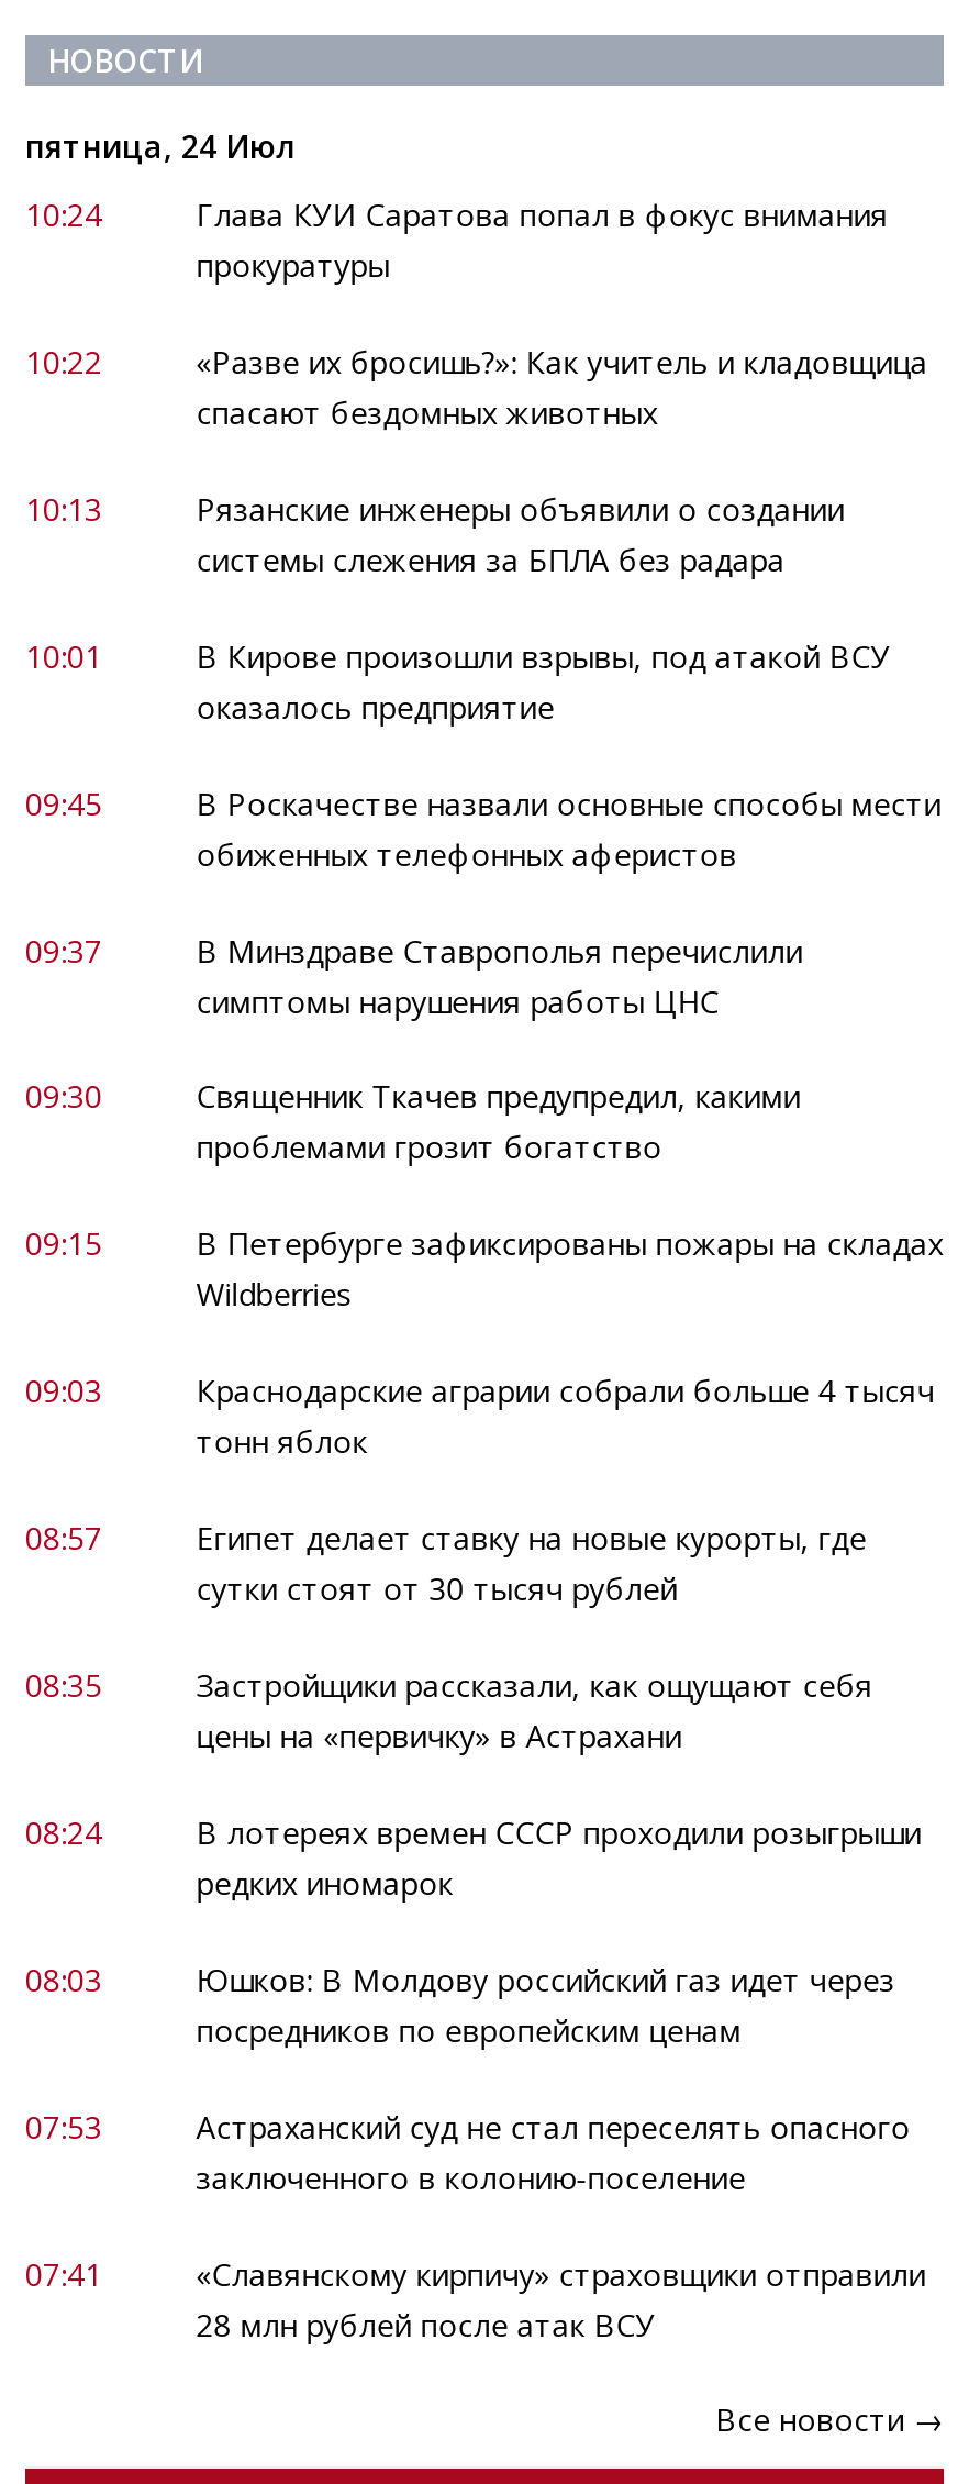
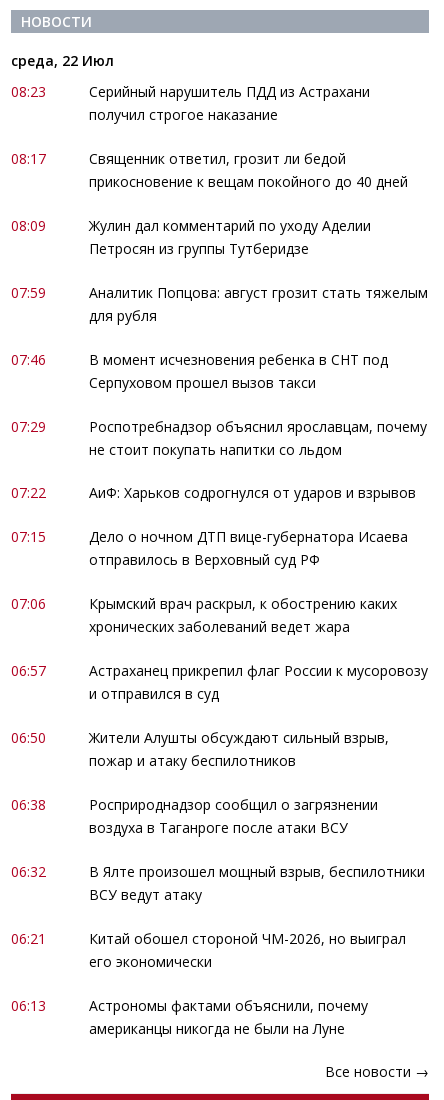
- пятница, 24 Июл
+ среда, 22 Июл

- 10:24
- Глава КУИ Саратова попал в фокус внимания
- прокуратуры
+ 08:23
+ Серийный нарушитель ПДД из Астрахани
+ получил строгое наказание

- 10:22
- «Разве их бросишь?»: Как учитель и кладовщица
- спасают бездомных животных
+ 08:17
+ Священник ответил, грозит ли бедой
+ прикосновение к вещам покойного до 40 дней

- 10:13
- Рязанские инженеры объявили о создании
- системы слежения за БПЛА без радара
+ 08:09
+ Жулин дал комментарий по уходу Аделии
+ Петросян из группы Тутберидзе

- 10:01
- В Кирове произошли взрывы, под атакой ВСУ
- оказалось предприятие
+ 07:59
+ Аналитик Попцова: август грозит стать тяжелым
+ для рубля

- 09:45
- В Роскачестве назвали основные способы мести
- обиженных телефонных аферистов
+ 07:46
+ В момент исчезновения ребенка в СНТ под
+ Серпуховом прошел вызов такси

- 09:37
- В Минздраве Ставрополья перечислили
- симптомы нарушения работы ЦНС
+ 07:29
+ Роспотребнадзор объяснил ярославцам, почему
+ не стоит покупать напитки со льдом

- 09:30
- Священник Ткачев предупредил, какими
- проблемами грозит богатство
+ 07:22
+ АиФ: Харьков содрогнулся от ударов и взрывов

- 09:15
- В Петербурге зафиксированы пожары на складах
- Wildberries
+ 07:15
+ Дело о ночном ДТП вице-губернатора Исаева
+ отправилось в Верховный суд РФ

- 09:03
- Краснодарские аграрии собрали больше 4 тысяч
- тонн яблок
+ 07:06
+ Крымский врач раскрыл, к обострению каких
+ хронических заболеваний ведет жара

- 08:57
- Египет делает ставку на новые курорты, где
- сутки стоят от 30 тысяч рублей
+ 06:57
+ Астраханец прикрепил флаг России к мусоровозу
+ и отправился в суд

- 08:35
- Застройщики рассказали, как ощущают себя
- цены на «первичку» в Астрахани
+ 06:50
+ Жители Алушты обсуждают сильный взрыв,
+ пожар и атаку беспилотников

- 08:24
- В лотереях времен СССР проходили розыгрыши
- редких иномарок
+ 06:38
+ Росприроднадзор сообщил о загрязнении
+ воздуха в Таганроге после атаки ВСУ

- 08:03
- Юшков: В Молдову российский газ идет через
- посредников по европейским ценам
+ 06:32
+ В Ялте произошел мощный взрыв, беспилотники
+ ВСУ ведут атаку

- 07:53
- Астраханский суд не стал переселять опасного
- заключенного в колонию-поселение
+ 06:21
+ Китай обошел стороной ЧМ-2026, но выиграл
+ его экономически

- 07:41
- «Славянскому кирпичу» страховщики отправили
- 28 млн рублей после атак ВСУ
+ 06:13
+ Астрономы фактами объяснили, почему
+ американцы никогда не были на Луне
